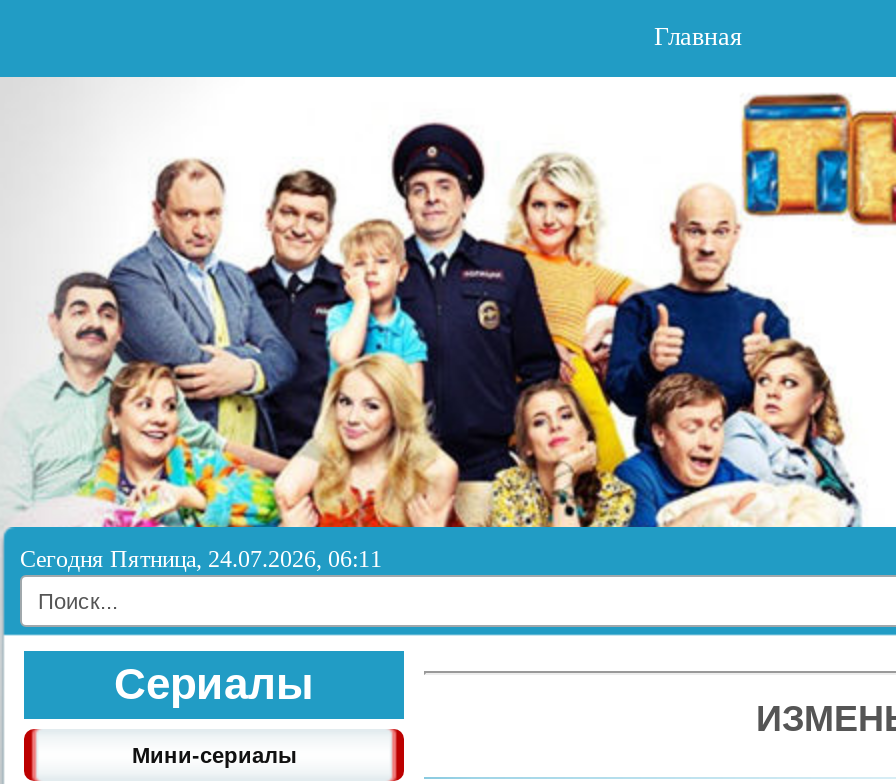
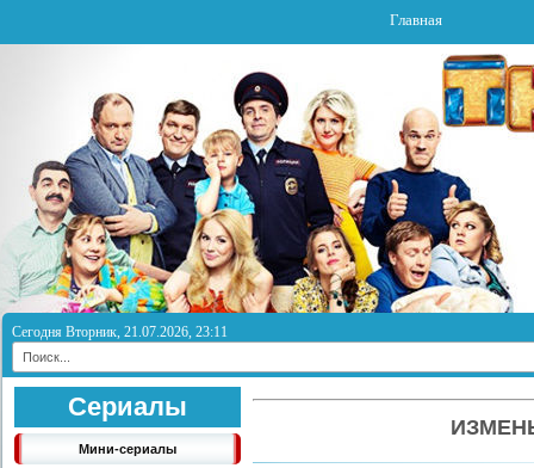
- Сегодня Пятница, 24.07.2026, 06:11
+ Сегодня Вторник, 21.07.2026, 23:11
